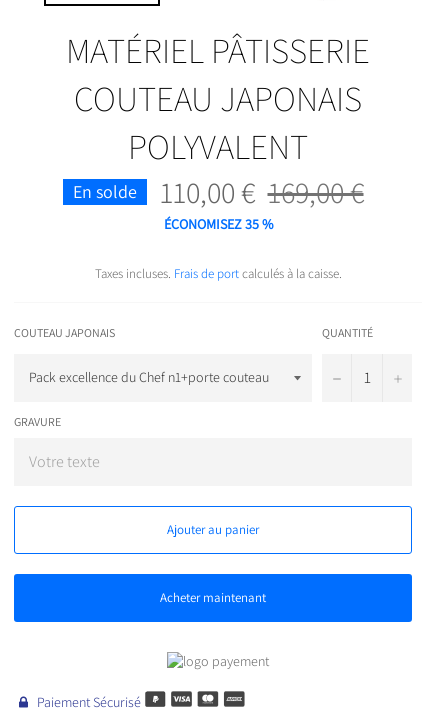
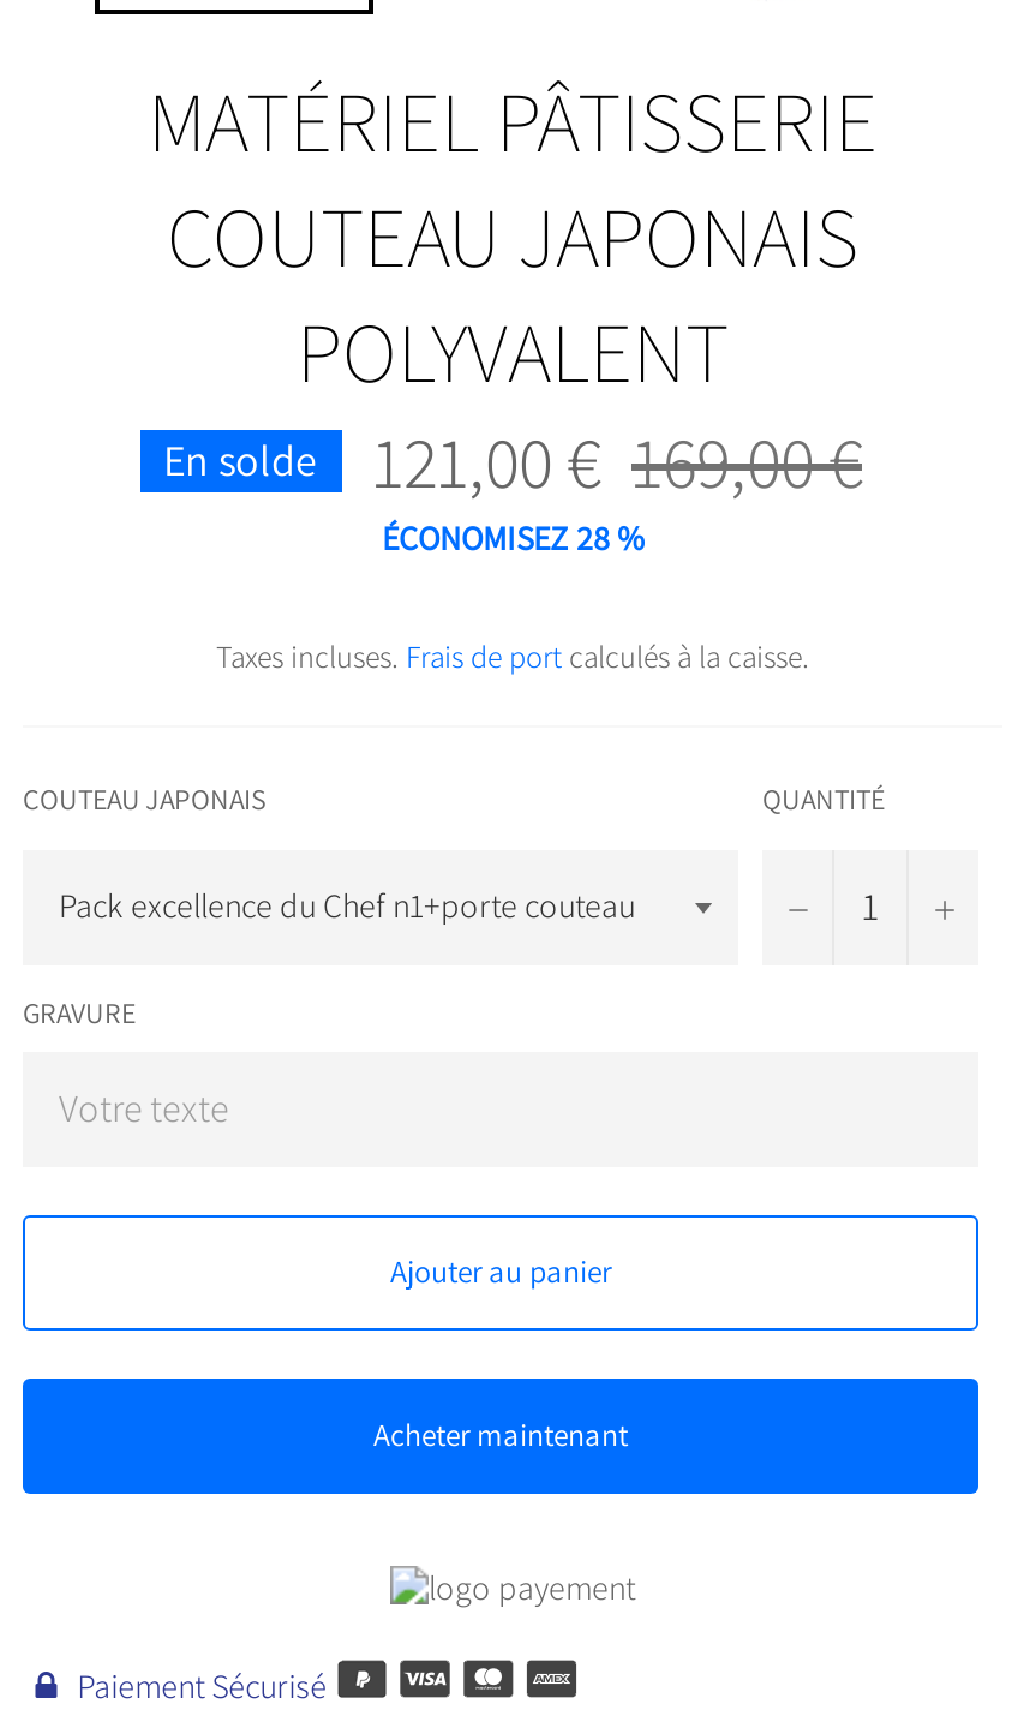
- 110,00 €
+ 121,00 €

- ÉCONOMISEZ 35%
+ ÉCONOMISEZ 28%
